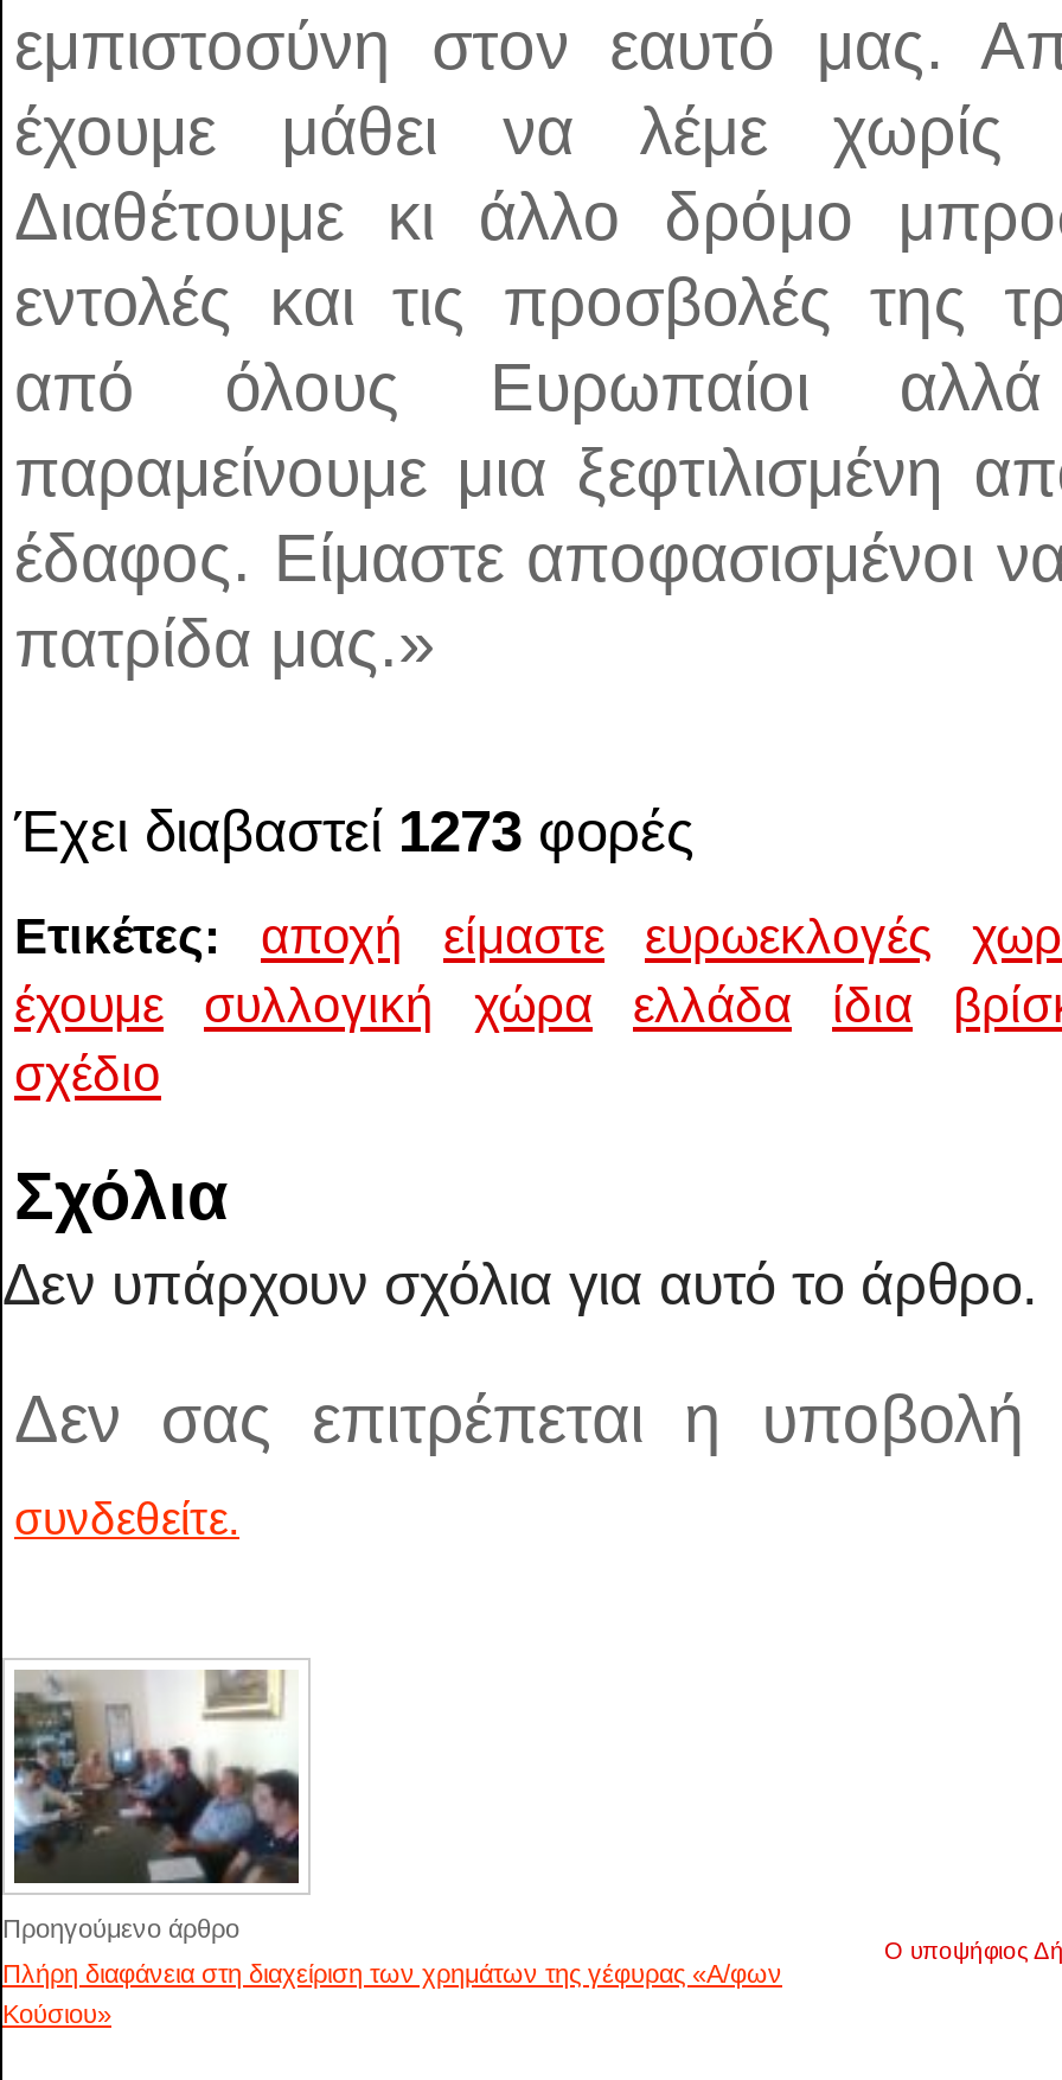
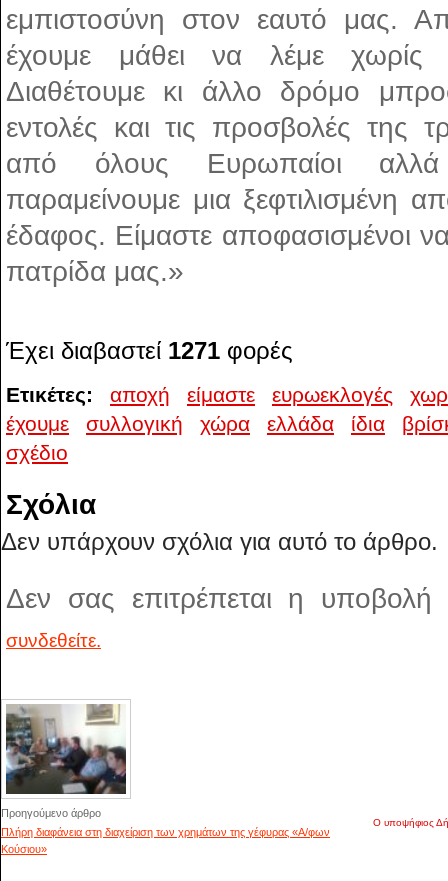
- Έχει διαβαστεί 1273 φορές
+ Έχει διαβαστεί 1271 φορές
